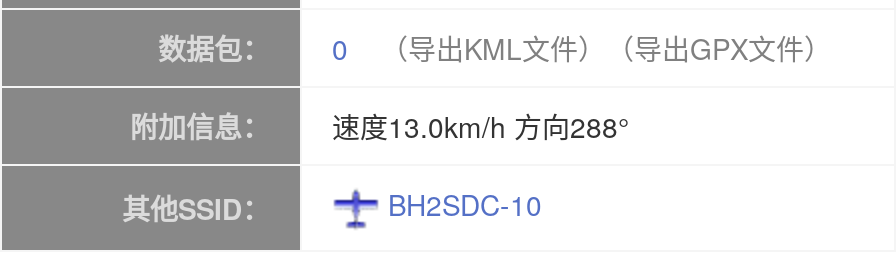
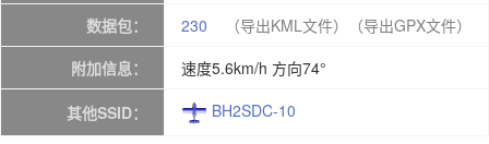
- 数据包： 0 （导出KML文件）（导出GPX文件）
+ 数据包： 230 （导出KML文件）（导出GPX文件）

- 附加信息： 速度13.0km/h 方向288°
+ 附加信息： 速度5.6km/h 方向74°
